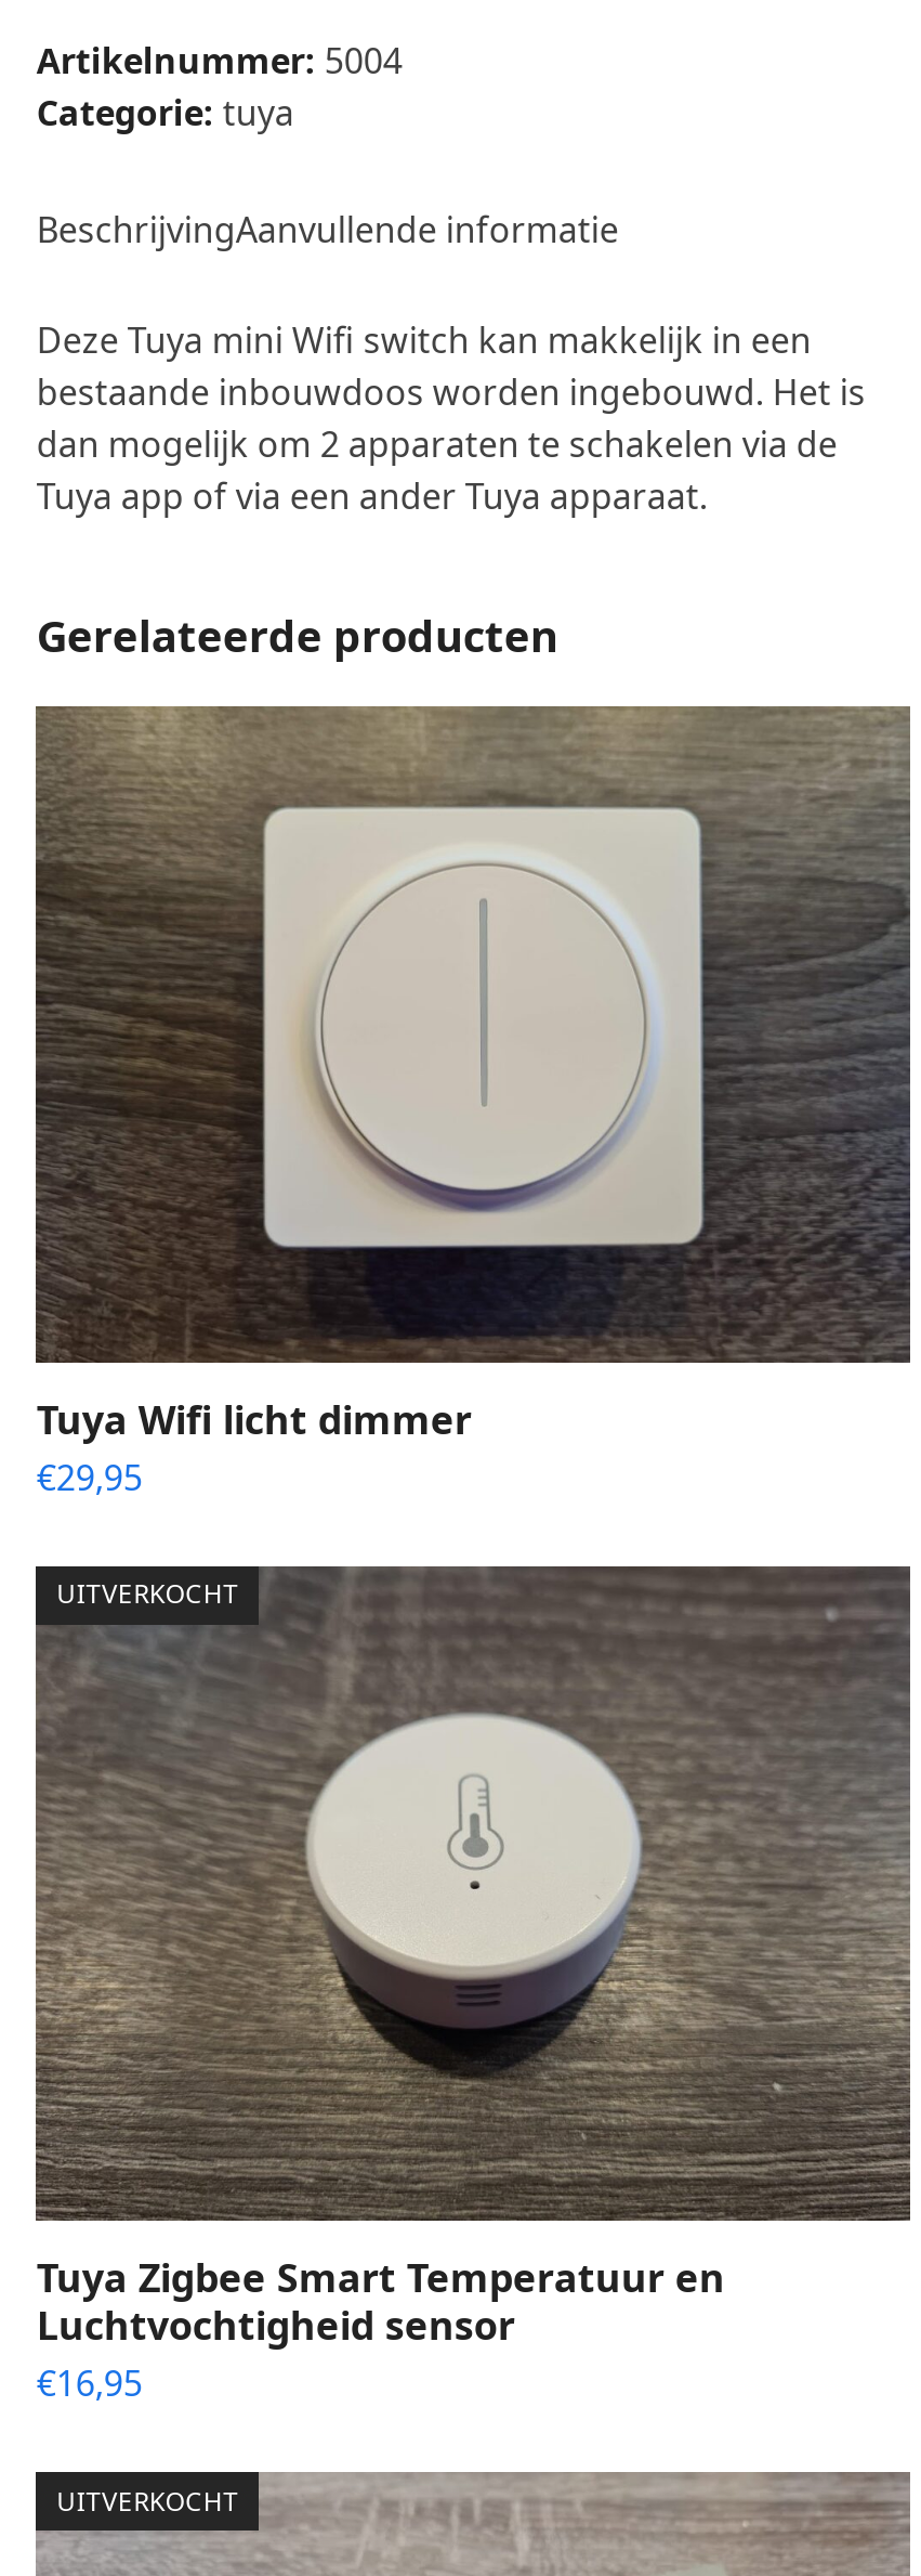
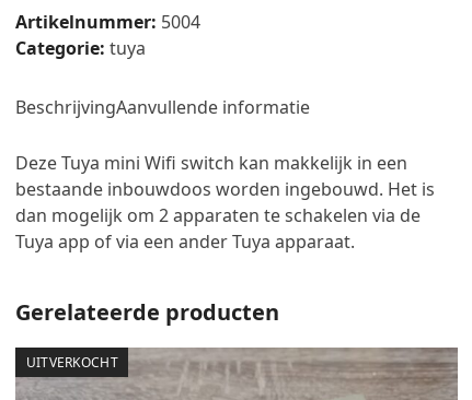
- [image]
- Tuya Wifi licht dimmer
- €29,95
- UITVERKOCHT

- [image]
- Tuya Zigbee Smart Temperatuur en
- Luchtvochtigheid sensor
- €16,95
